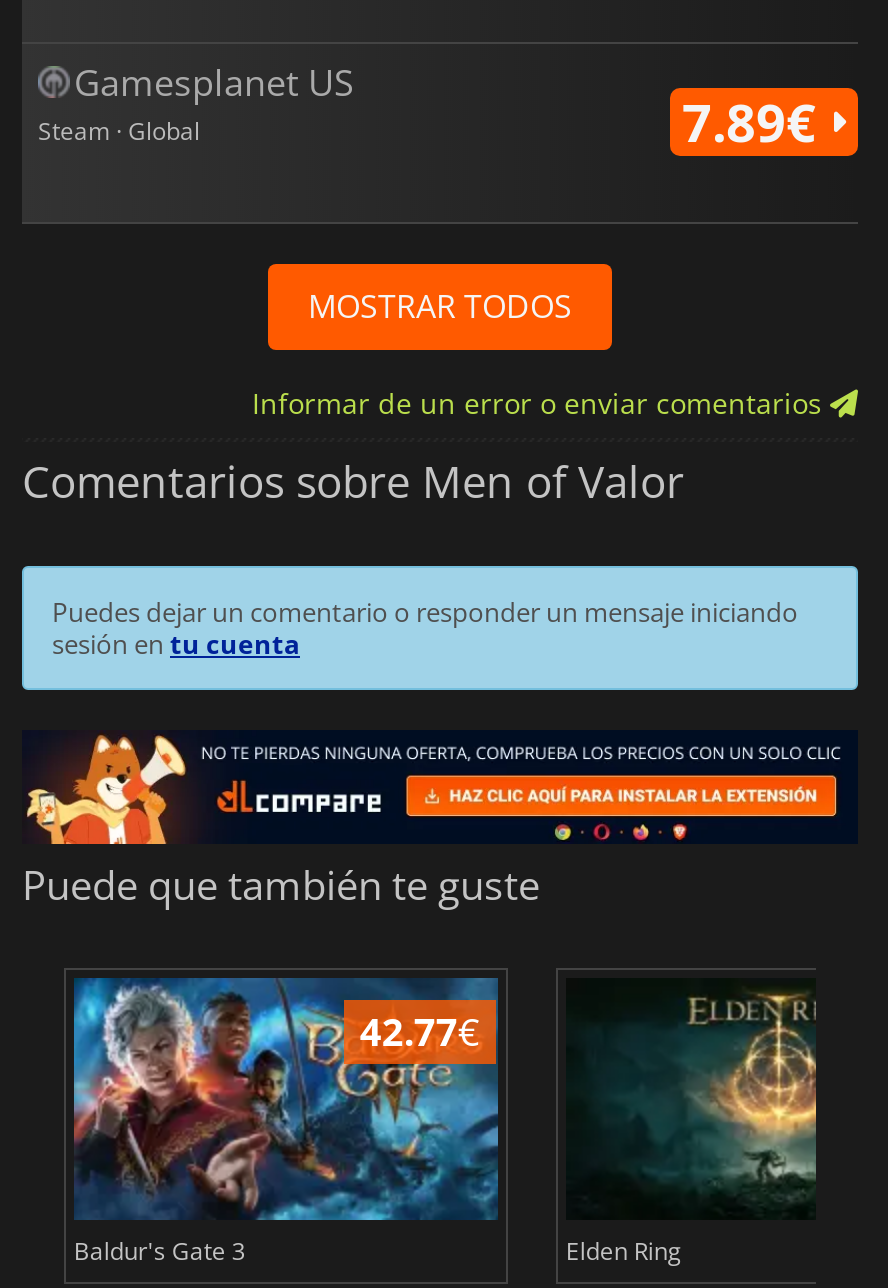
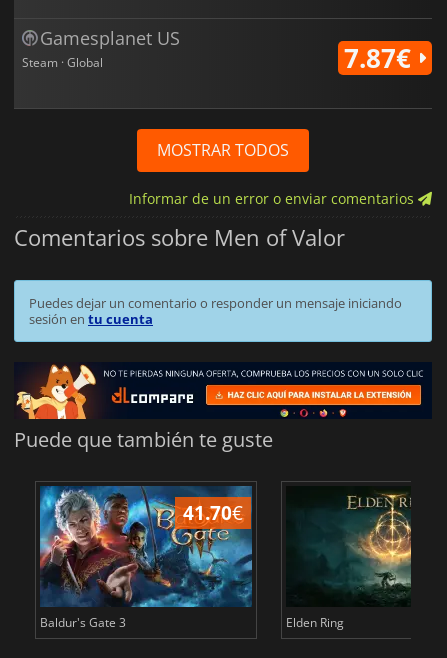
- 7.89€
+ 7.87€

- 42.77€
+ 41.70€
